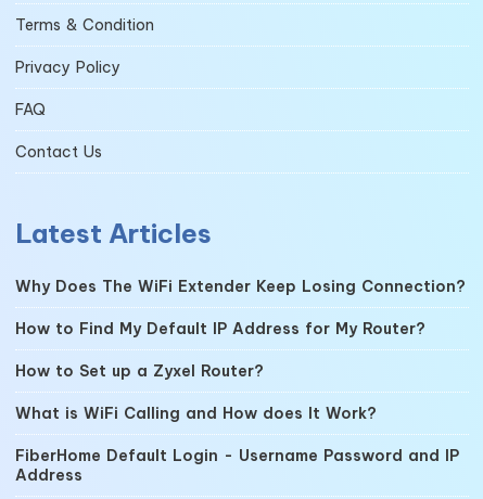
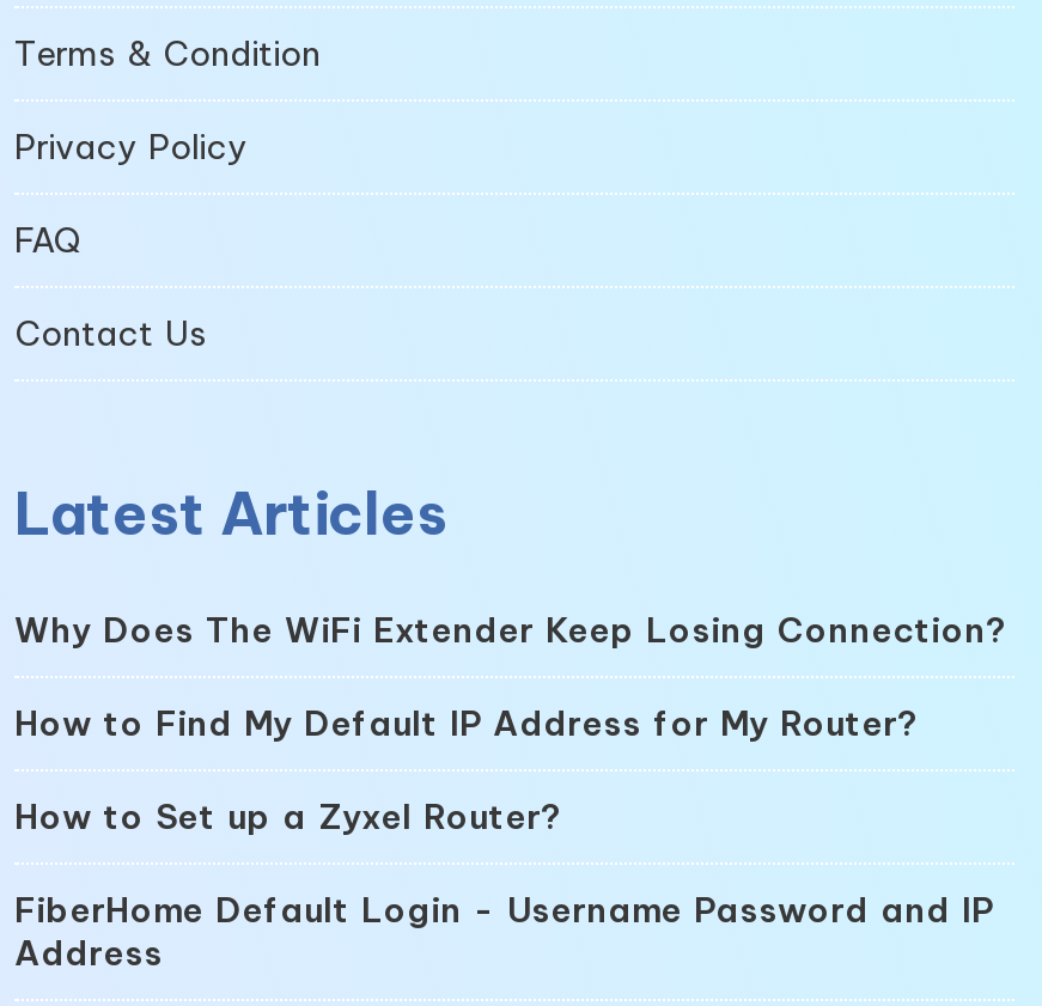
- What is WiFi Calling and How does It Work?
